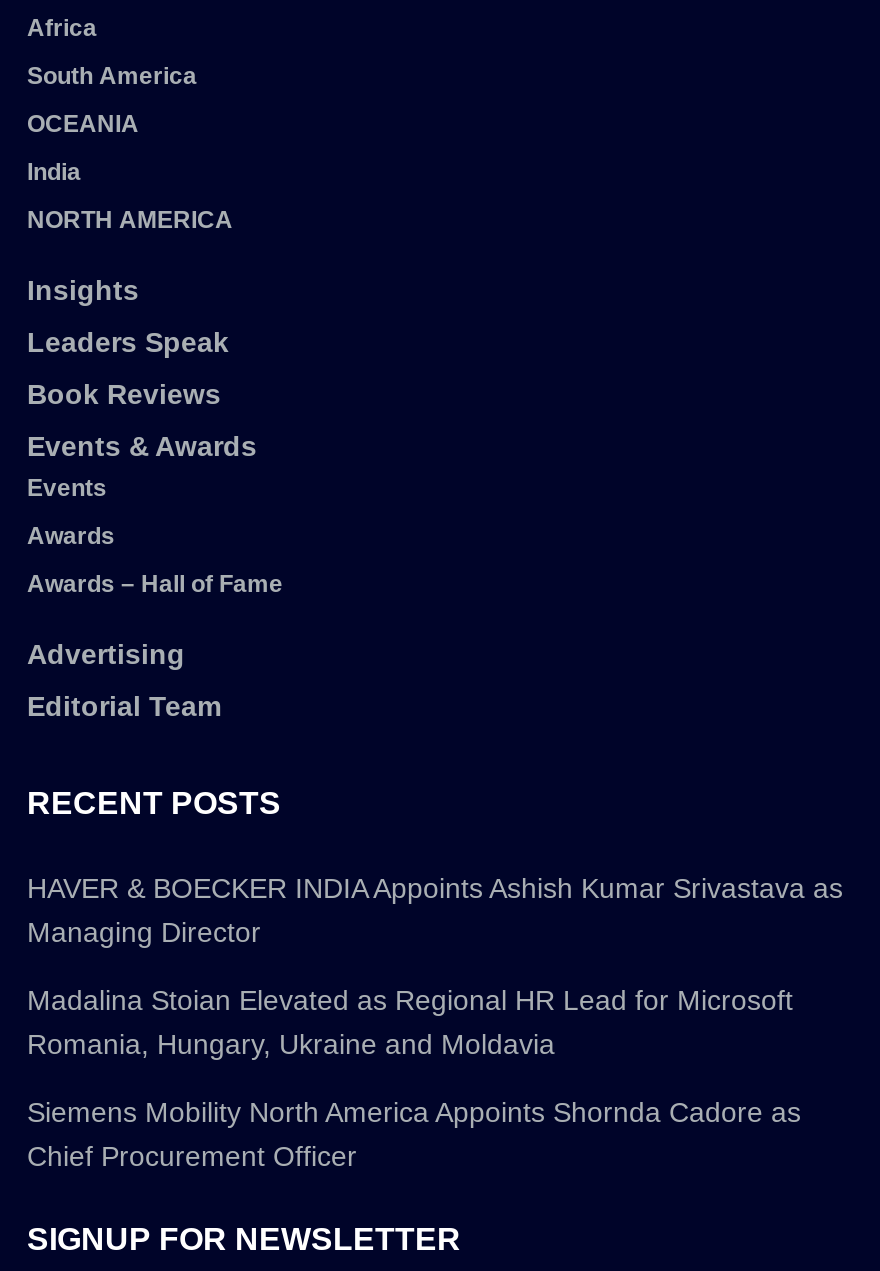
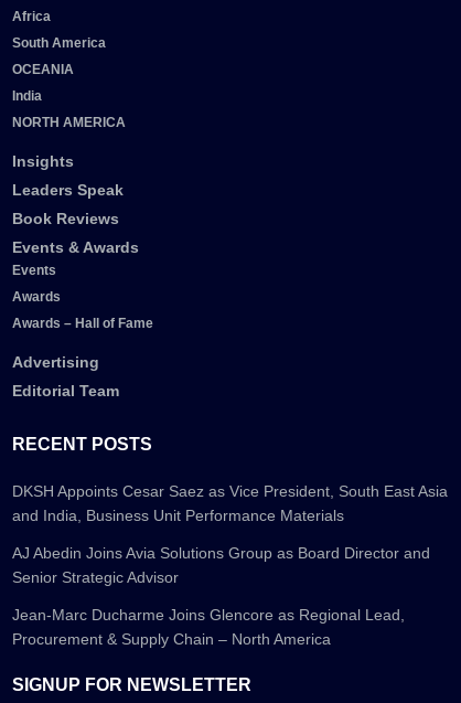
- HAVER & BOECKER INDIA Appoints Ashish Kumar Srivastava as
- Managing Director
+ DKSH Appoints Cesar Saez as Vice President, South East Asia
+ and India, Business Unit Performance Materials

- Madalina Stoian Elevated as Regional HR Lead for Microsoft
- Romania, Hungary, Ukraine and Moldavia
+ AJ Abedin Joins Avia Solutions Group as Board Director and
+ Senior Strategic Advisor

- Siemens Mobility North America Appoints Shornda Cadore as
- Chief Procurement Officer
+ Jean-Marc Ducharme Joins Glencore as Regional Lead,
+ Procurement & Supply Chain – North America
